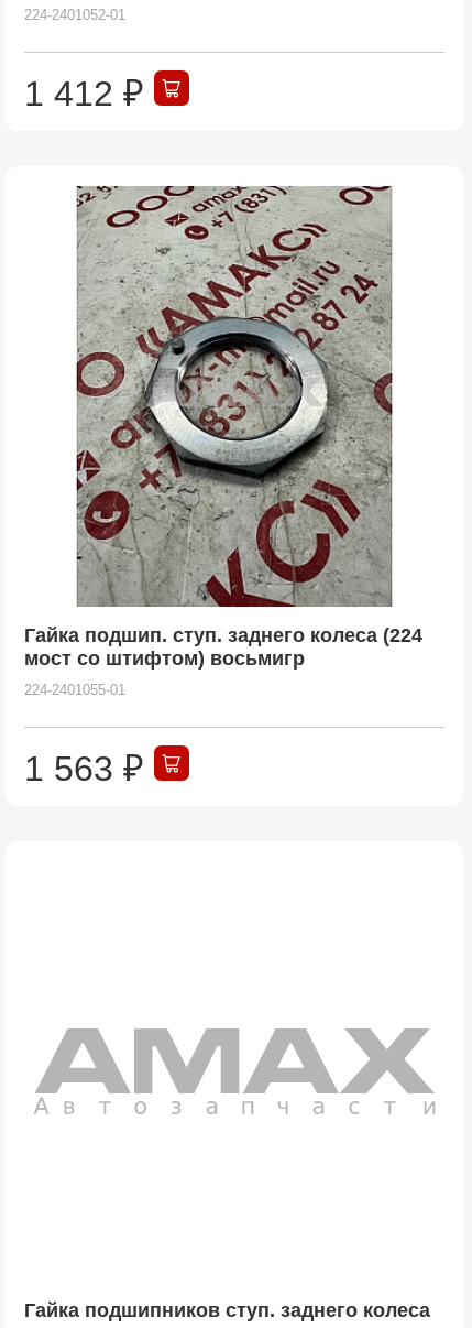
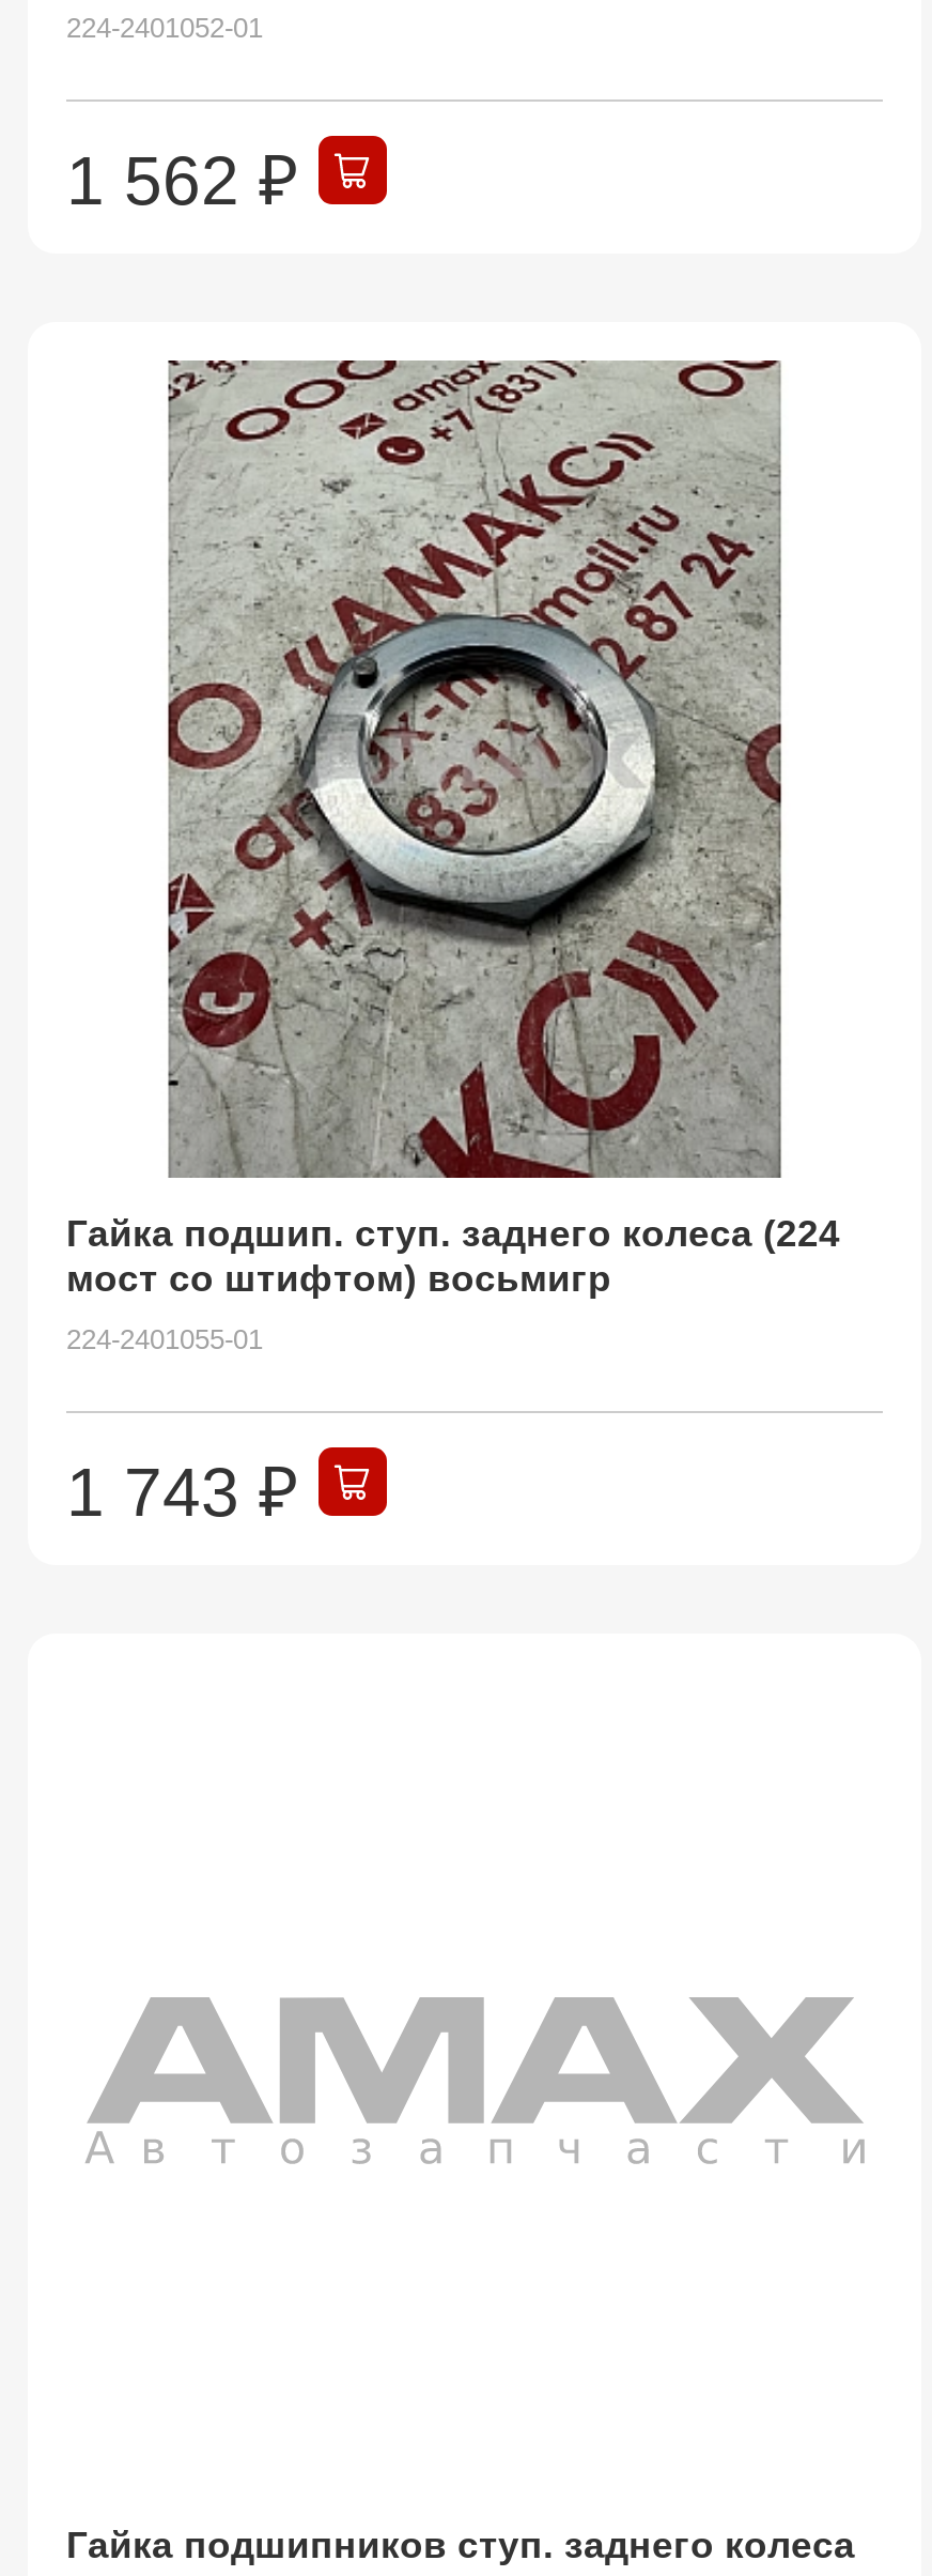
- 1 412 ₽
+ 1 562 ₽

- 1 563 ₽
+ 1 743 ₽
